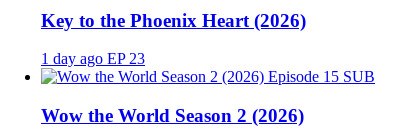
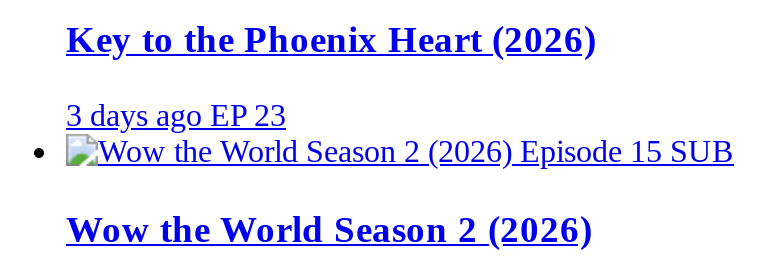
- 1 day ago EP 23
+ 3 days ago EP 23
